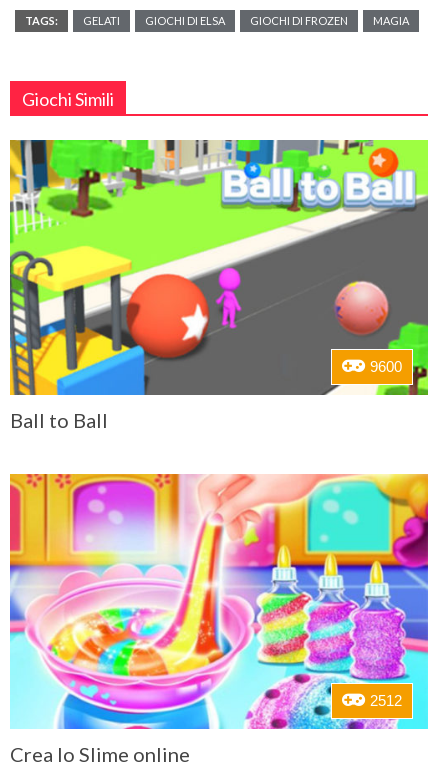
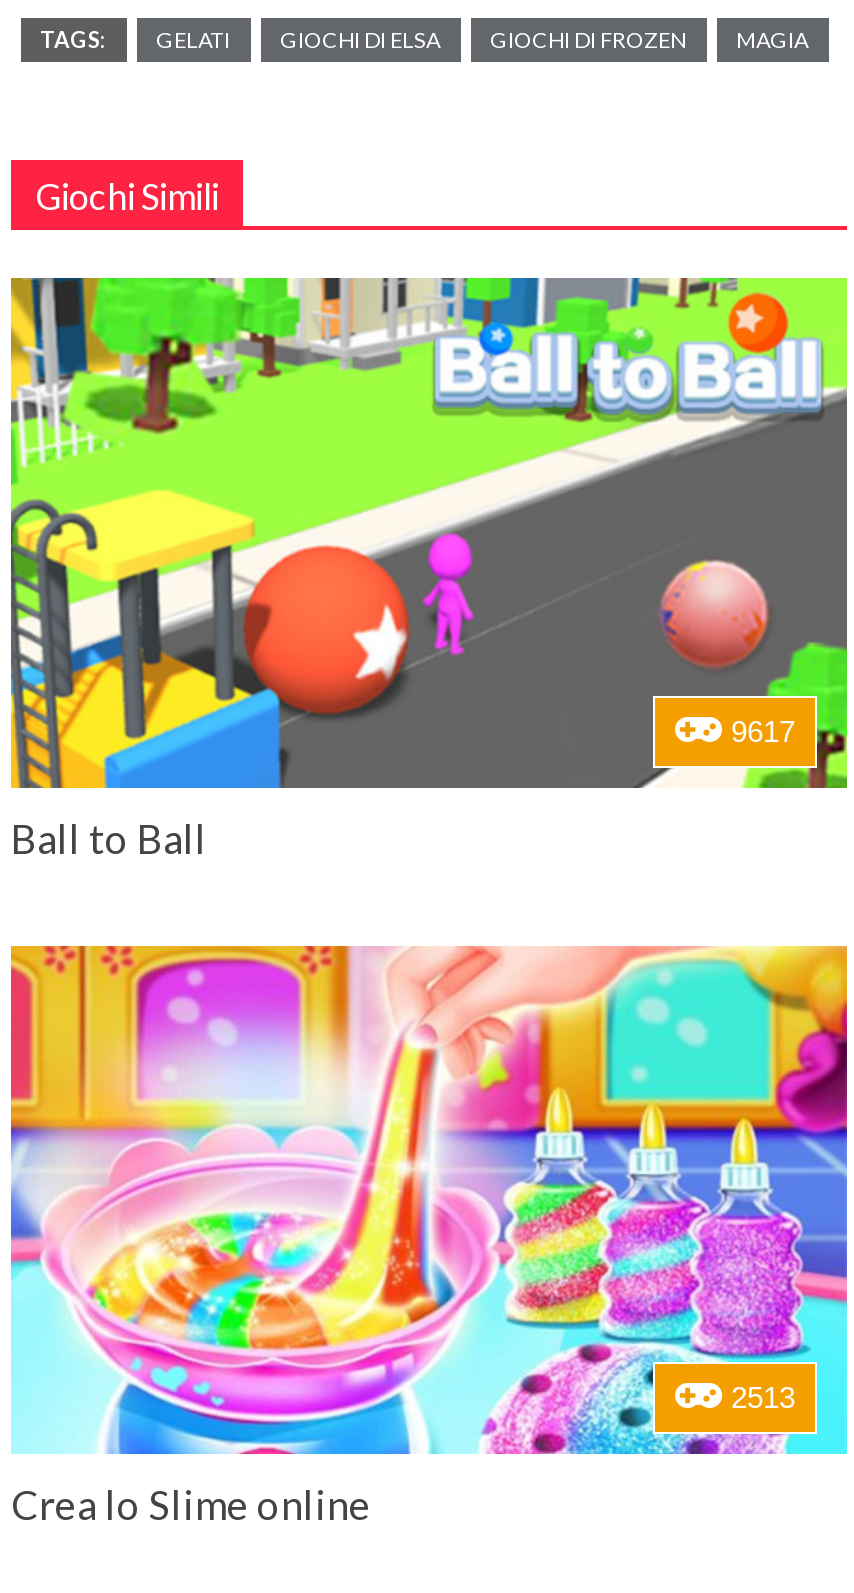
- 9600
+ 9617

- 2512
+ 2513
